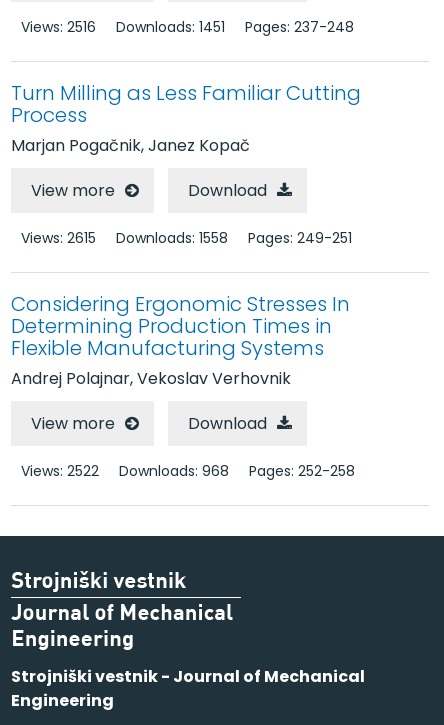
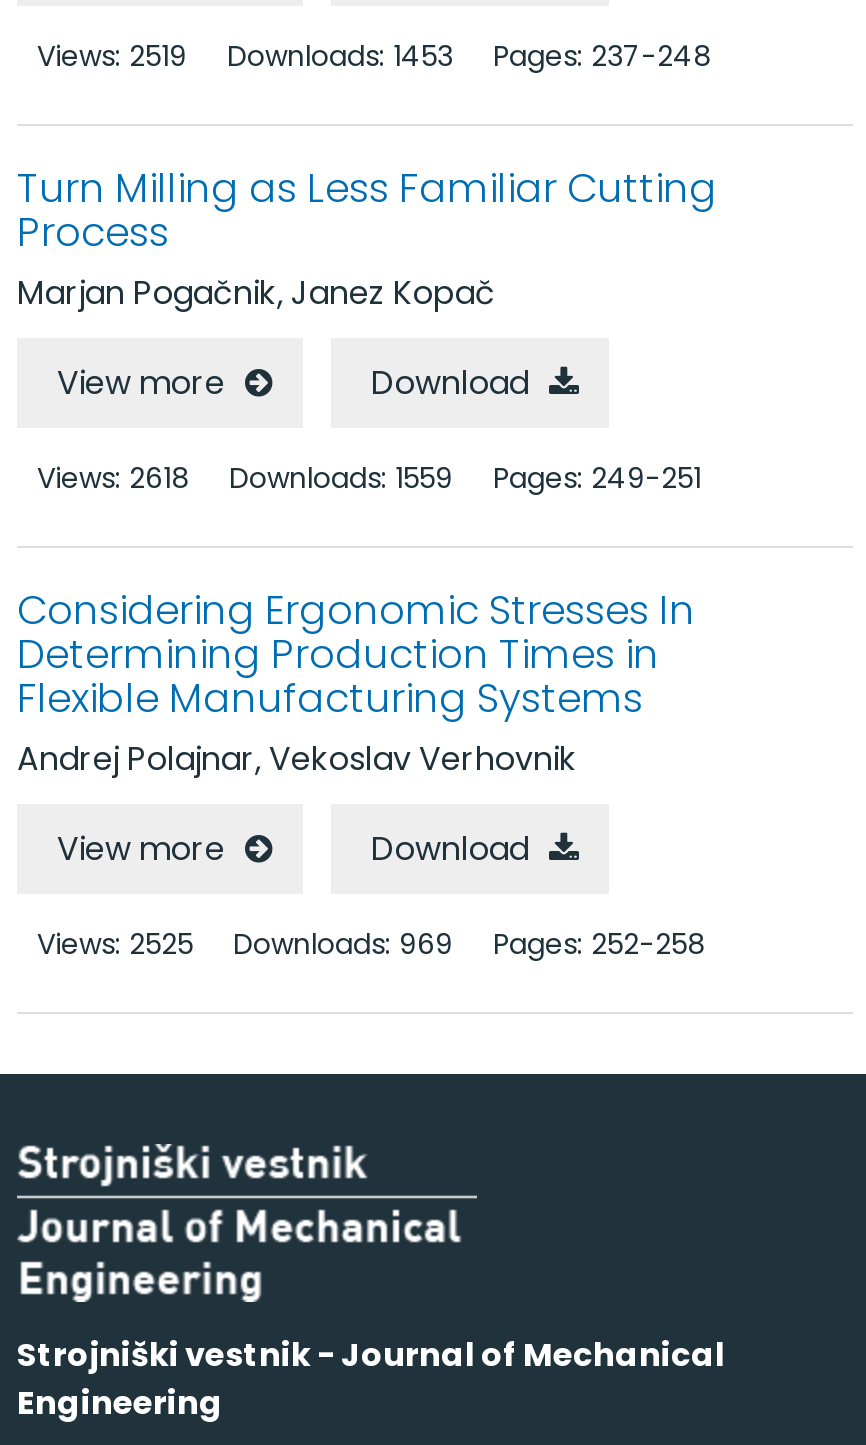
- Views: 2516
+ Views: 2519

- Downloads: 1451
+ Downloads: 1453

- Views: 2615
+ Views: 2618

- Downloads: 1558
+ Downloads: 1559

- Views: 2522
+ Views: 2525

- Downloads: 968
+ Downloads: 969
